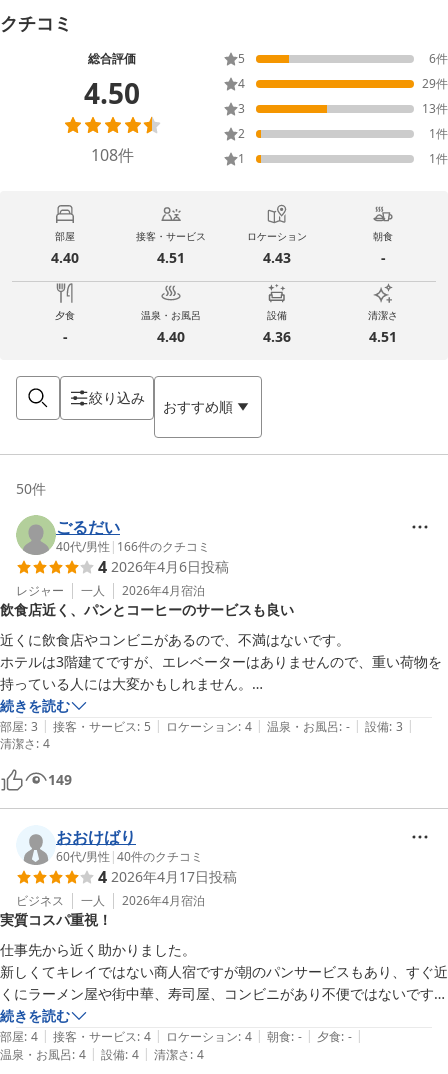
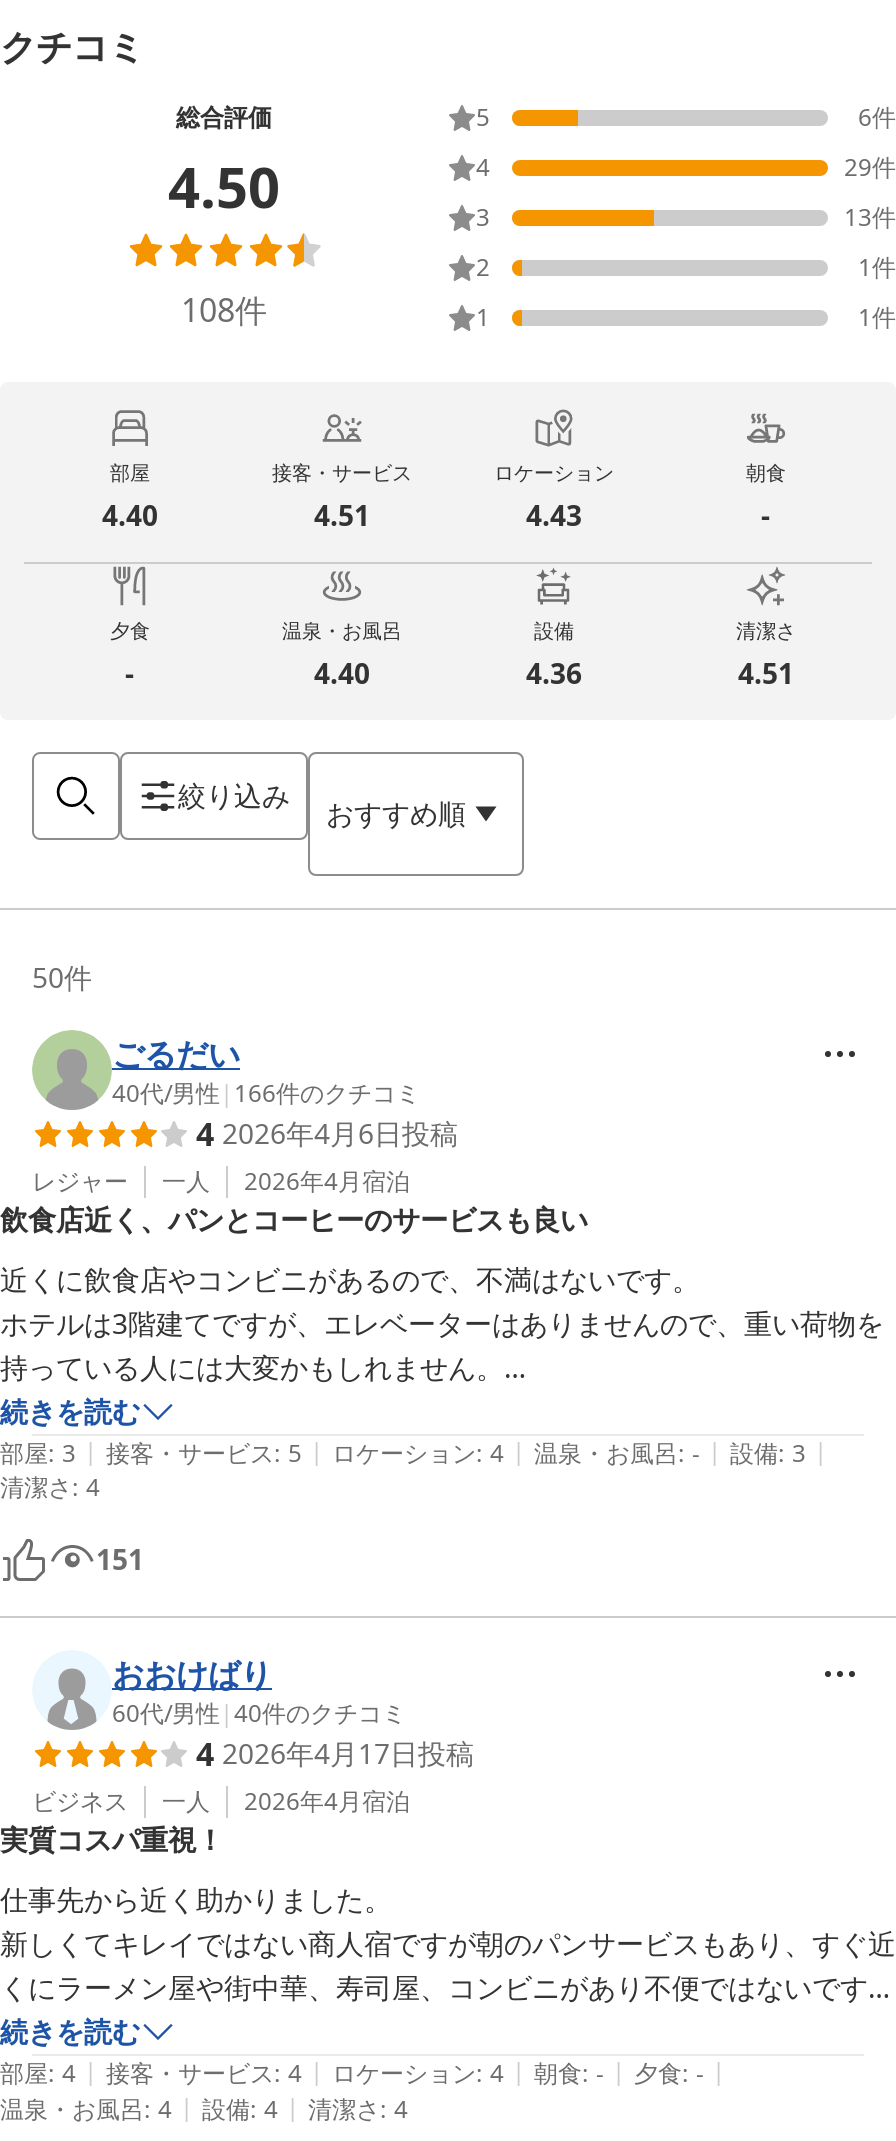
- 149
+ 151
